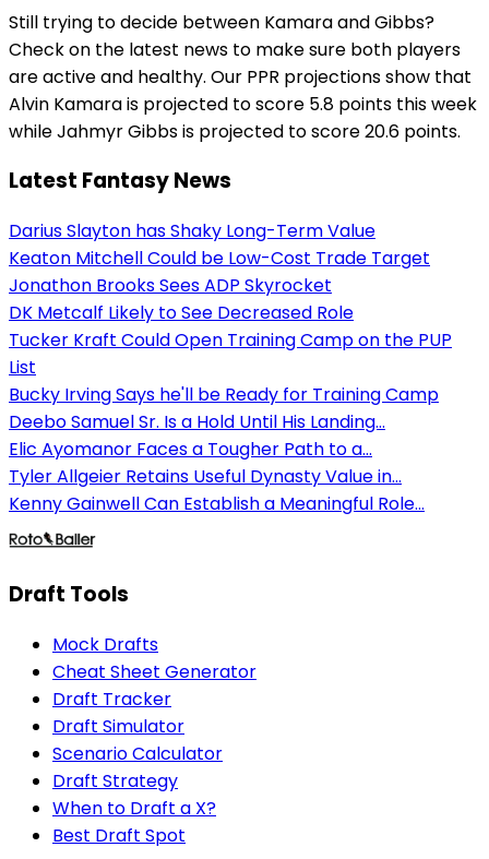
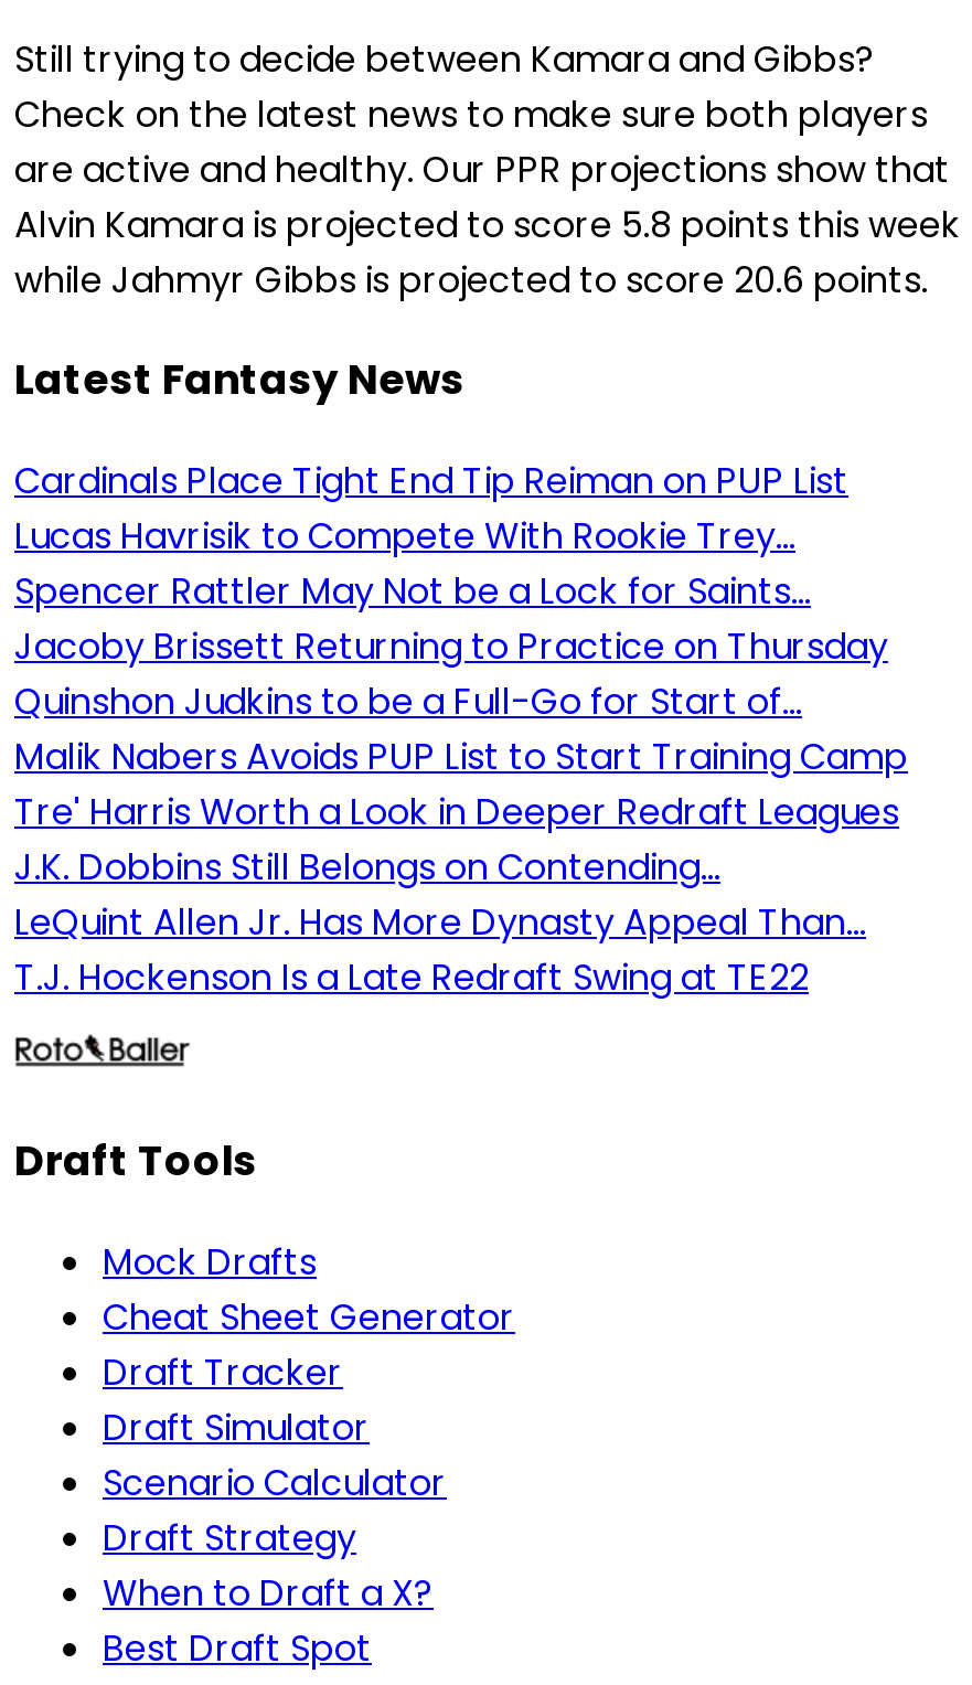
- Darius Slayton has Shaky Long-Term Value
- Keaton Mitchell Could be Low-Cost Trade Target
- Jonathon Brooks Sees ADP Skyrocket
- DK Metcalf Likely to See Decreased Role
- Tucker Kraft Could Open Training Camp on the PUP
- List
- Bucky Irving Says he'll be Ready for Training Camp
- Deebo Samuel Sr. Is a Hold Until His Landing...
- Elic Ayomanor Faces a Tougher Path to a...
- Tyler Allgeier Retains Useful Dynasty Value in...
- Kenny Gainwell Can Establish a Meaningful Role...
+ Cardinals Place Tight End Tip Reiman on PUP List
+ Lucas Havrisik to Compete With Rookie Trey...
+ Spencer Rattler May Not be a Lock for Saints...
+ Jacoby Brissett Returning to Practice on Thursday
+ Quinshon Judkins to be a Full-Go for Start of...
+ Malik Nabers Avoids PUP List to Start Training Camp
+ Tre' Harris Worth a Look in Deeper Redraft Leagues
+ J.K. Dobbins Still Belongs on Contending...
+ LeQuint Allen Jr. Has More Dynasty Appeal Than...
+ T.J. Hockenson Is a Late Redraft Swing at TE22
